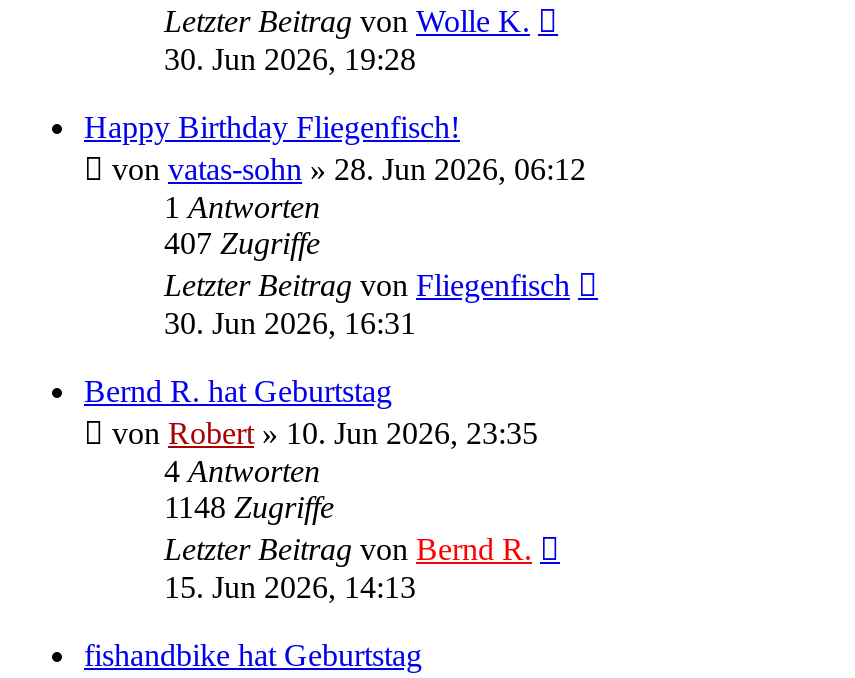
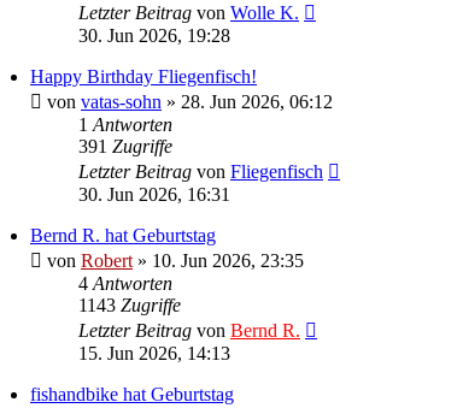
- 407 Zugriffe
+ 391 Zugriffe

- 1148 Zugriffe
+ 1143 Zugriffe
